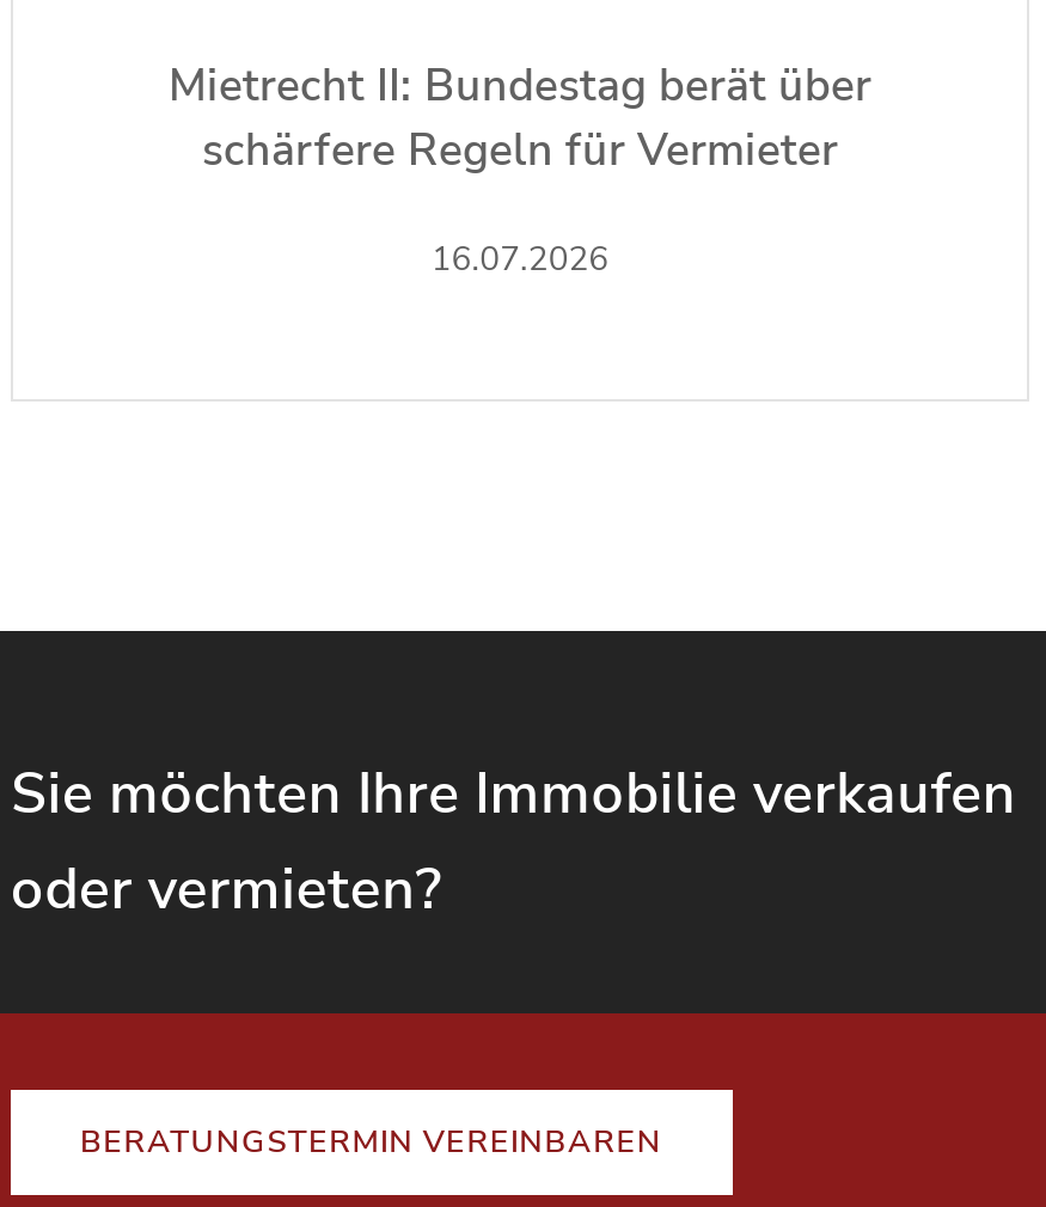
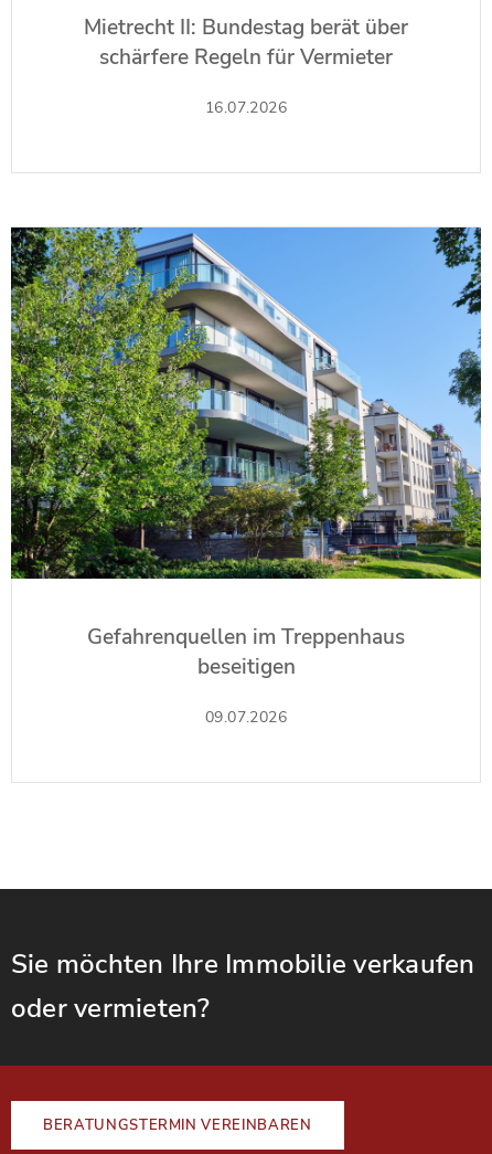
+ [image]
+ Gefahrenquellen im Treppenhaus
+ beseitigen
+ 09.07.2026
